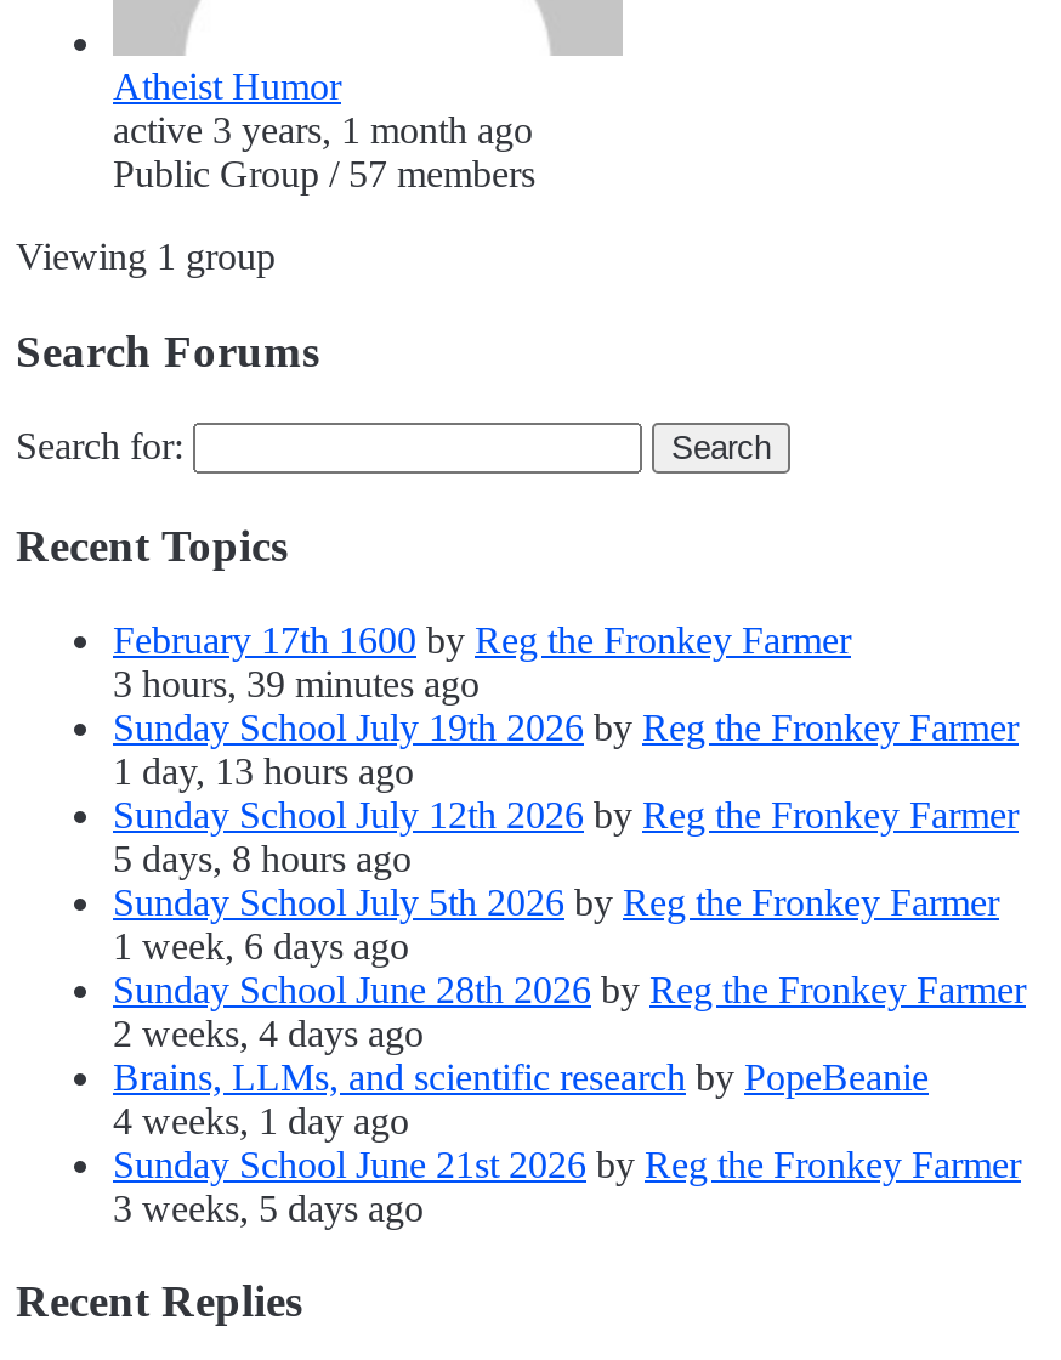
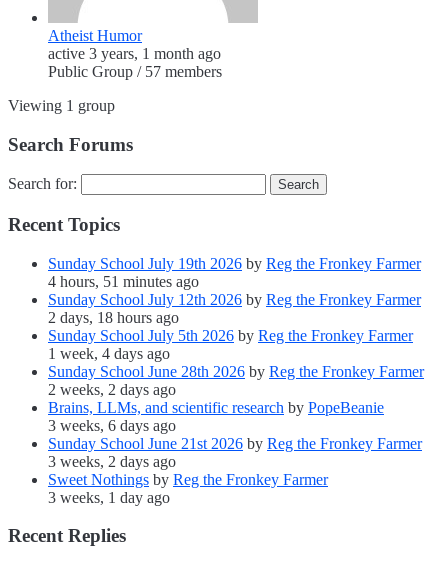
- February 17th 1600 by Reg the Fronkey Farmer
- 3 hours, 39 minutes ago

moved up: Sunday School July 19th 2026 by Reg the Fronkey Farmer

- 1 day, 13 hours ago
+ 4 hours, 51 minutes ago

moved up: Sunday School July 12th 2026 by Reg the Fronkey Farmer

- 5 days, 8 hours ago
+ 2 days, 18 hours ago

moved up: Sunday School July 5th 2026 by Reg the Fronkey Farmer

- 1 week, 6 days ago
+ 1 week, 4 days ago

moved up: Sunday School June 28th 2026 by Reg the Fronkey Farmer

- 2 weeks, 4 days ago
+ 2 weeks, 2 days ago

moved up: Brains, LLMs, and scientific research by PopeBeanie

- 4 weeks, 1 day ago
+ 3 weeks, 6 days ago

moved up: Sunday School June 21st 2026 by Reg the Fronkey Farmer

- 3 weeks, 5 days ago
+ 3 weeks, 2 days ago
+ Sweet Nothings by Reg the Fronkey Farmer
+ 3 weeks, 1 day ago
